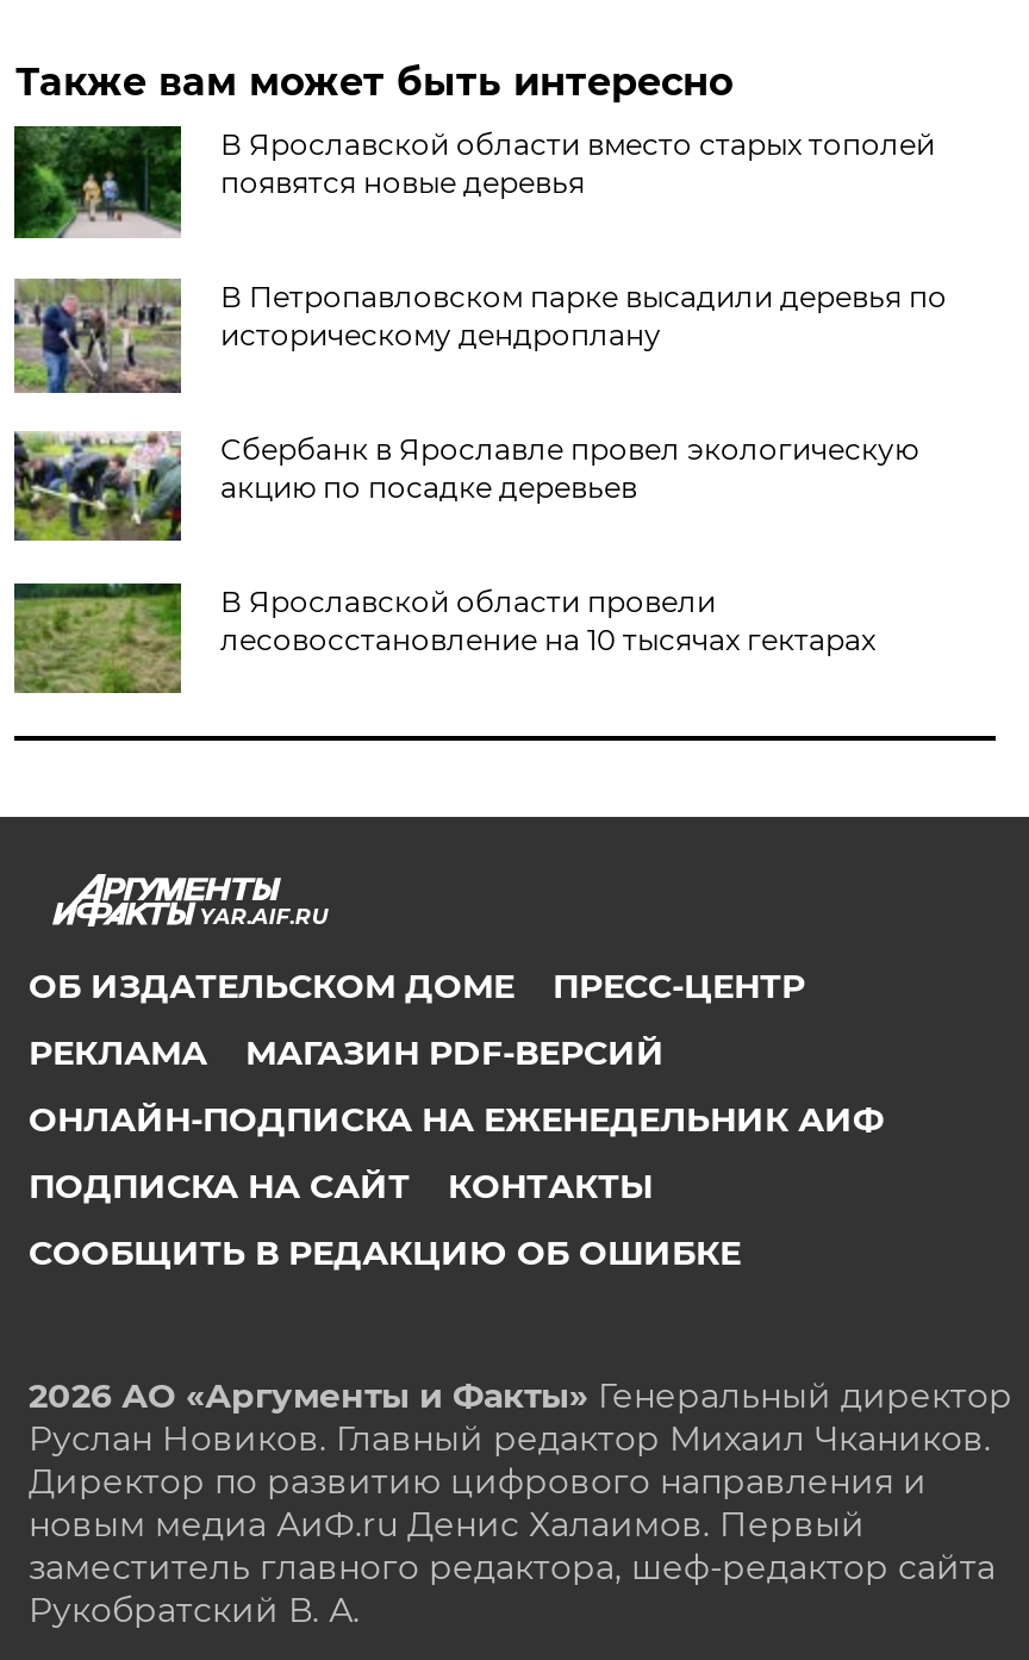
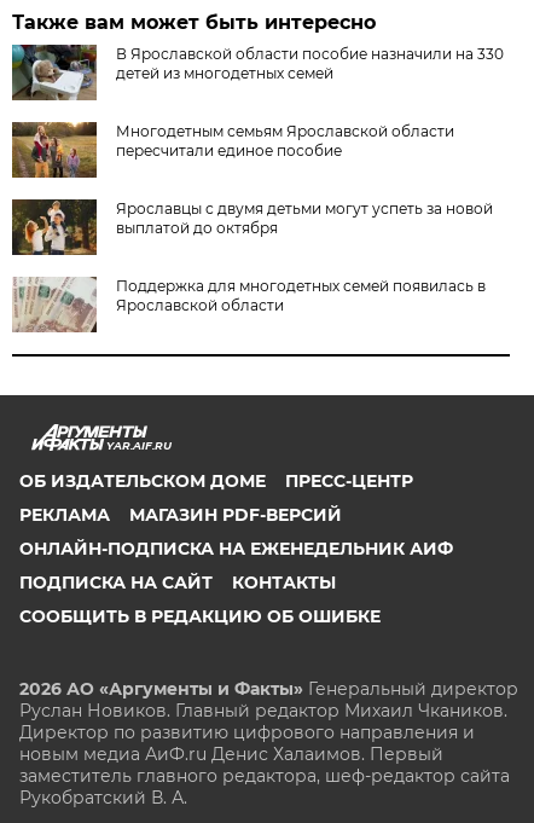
- [image]
- В Ярославской области вместо старых тополей
- появятся новые деревья
+ [image]
+ В Ярославской области пособие назначили на 330
+ детей из многодетных семей

- [image]
- В Петропавловском парке высадили деревья по
- историческому дендроплану
+ [image]
+ Многодетным семьям Ярославской области
+ пересчитали единое пособие

- [image]
- Сбербанк в Ярославле провел экологическую
- акцию по посадке деревьев
+ [image]
+ Ярославцы с двумя детьми могут успеть за новой
+ выплатой до октября

- [image]
- В Ярославской области провели
- лесовосстановление на 10 тысячах гектарах
+ [image]
+ Поддержка для многодетных семей появилась в
+ Ярославской области
